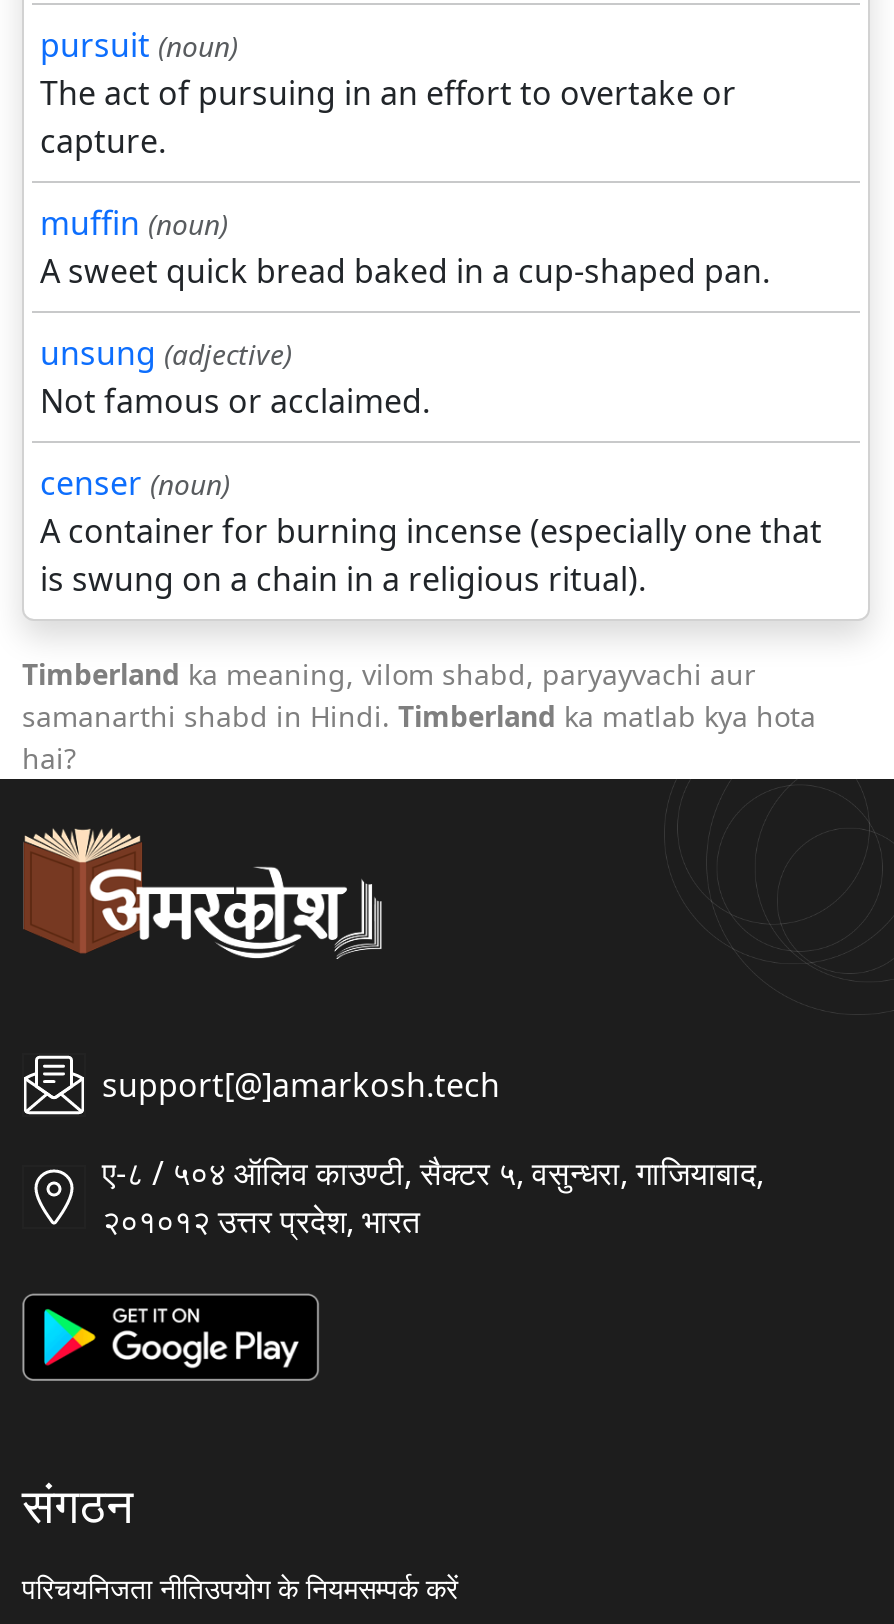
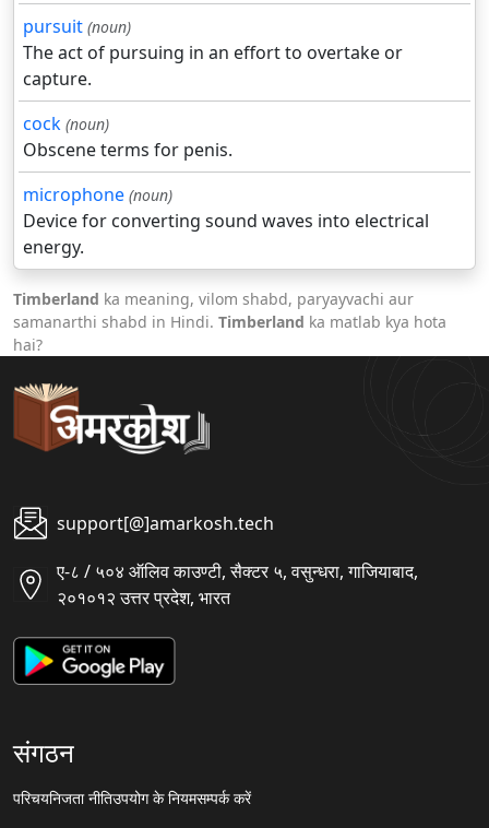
- muffin (noun)
- A sweet quick bread baked in a cup-shaped pan.
- unsung (adjective)
- Not famous or acclaimed.
- censer (noun)
- A container for burning incense (especially one that
- is swung on a chain in a religious ritual).
+ cock (noun)
+ Obscene terms for penis.
+ microphone (noun)
+ Device for converting sound waves into electrical
+ energy.
